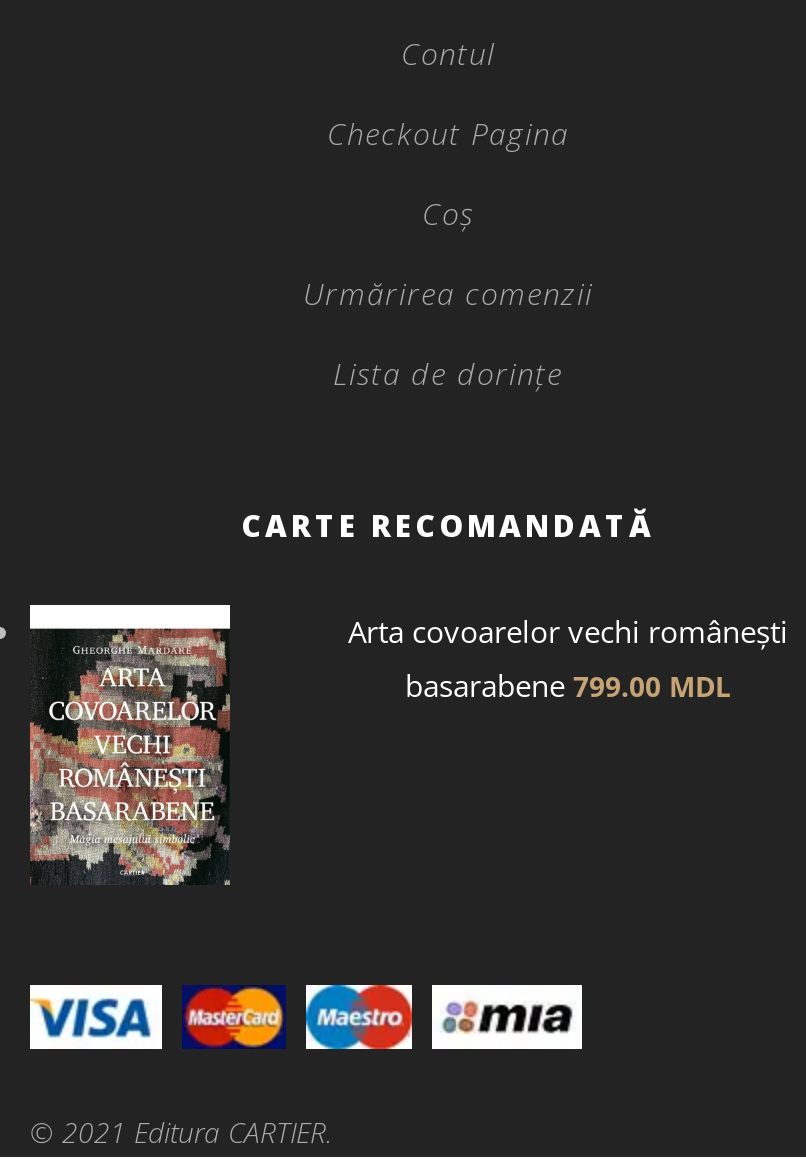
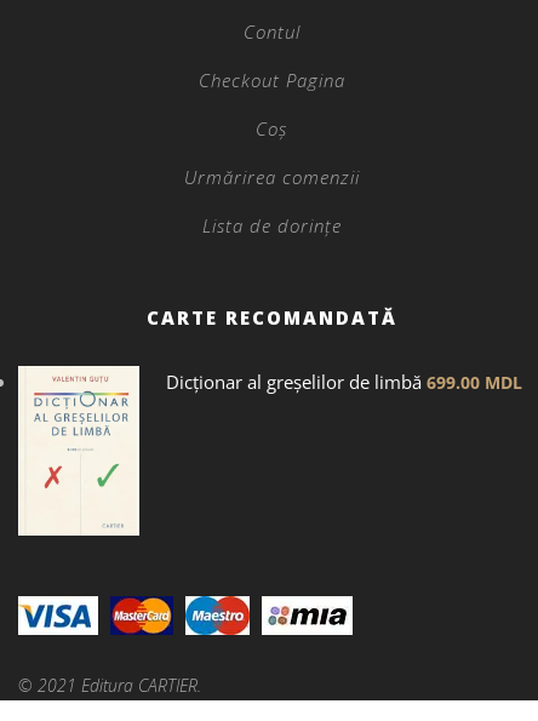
- [image]
+ [image]

- Arta covoarelor vechi românești
- basarabene 799.00 MDL
+ Dicţionar al greșelilor de limbă 699.00 MDL
